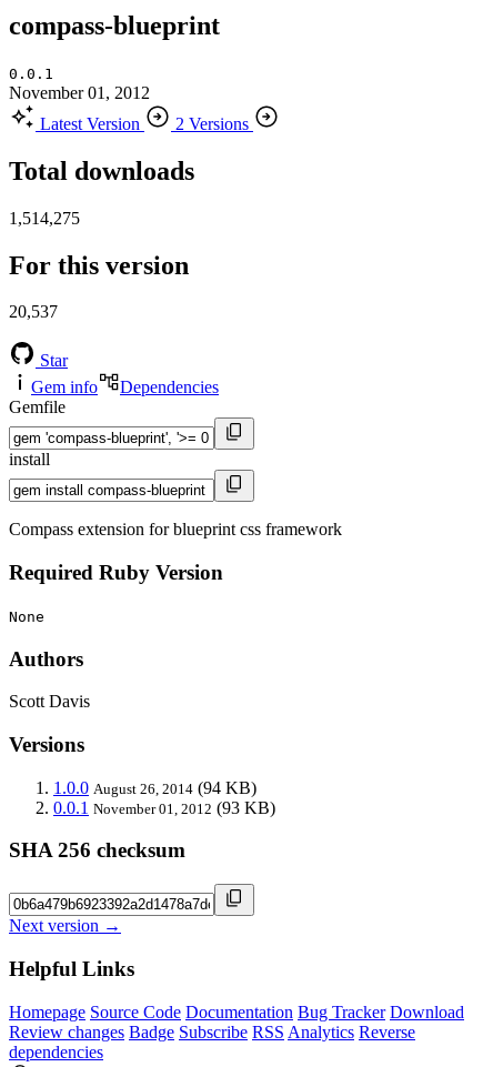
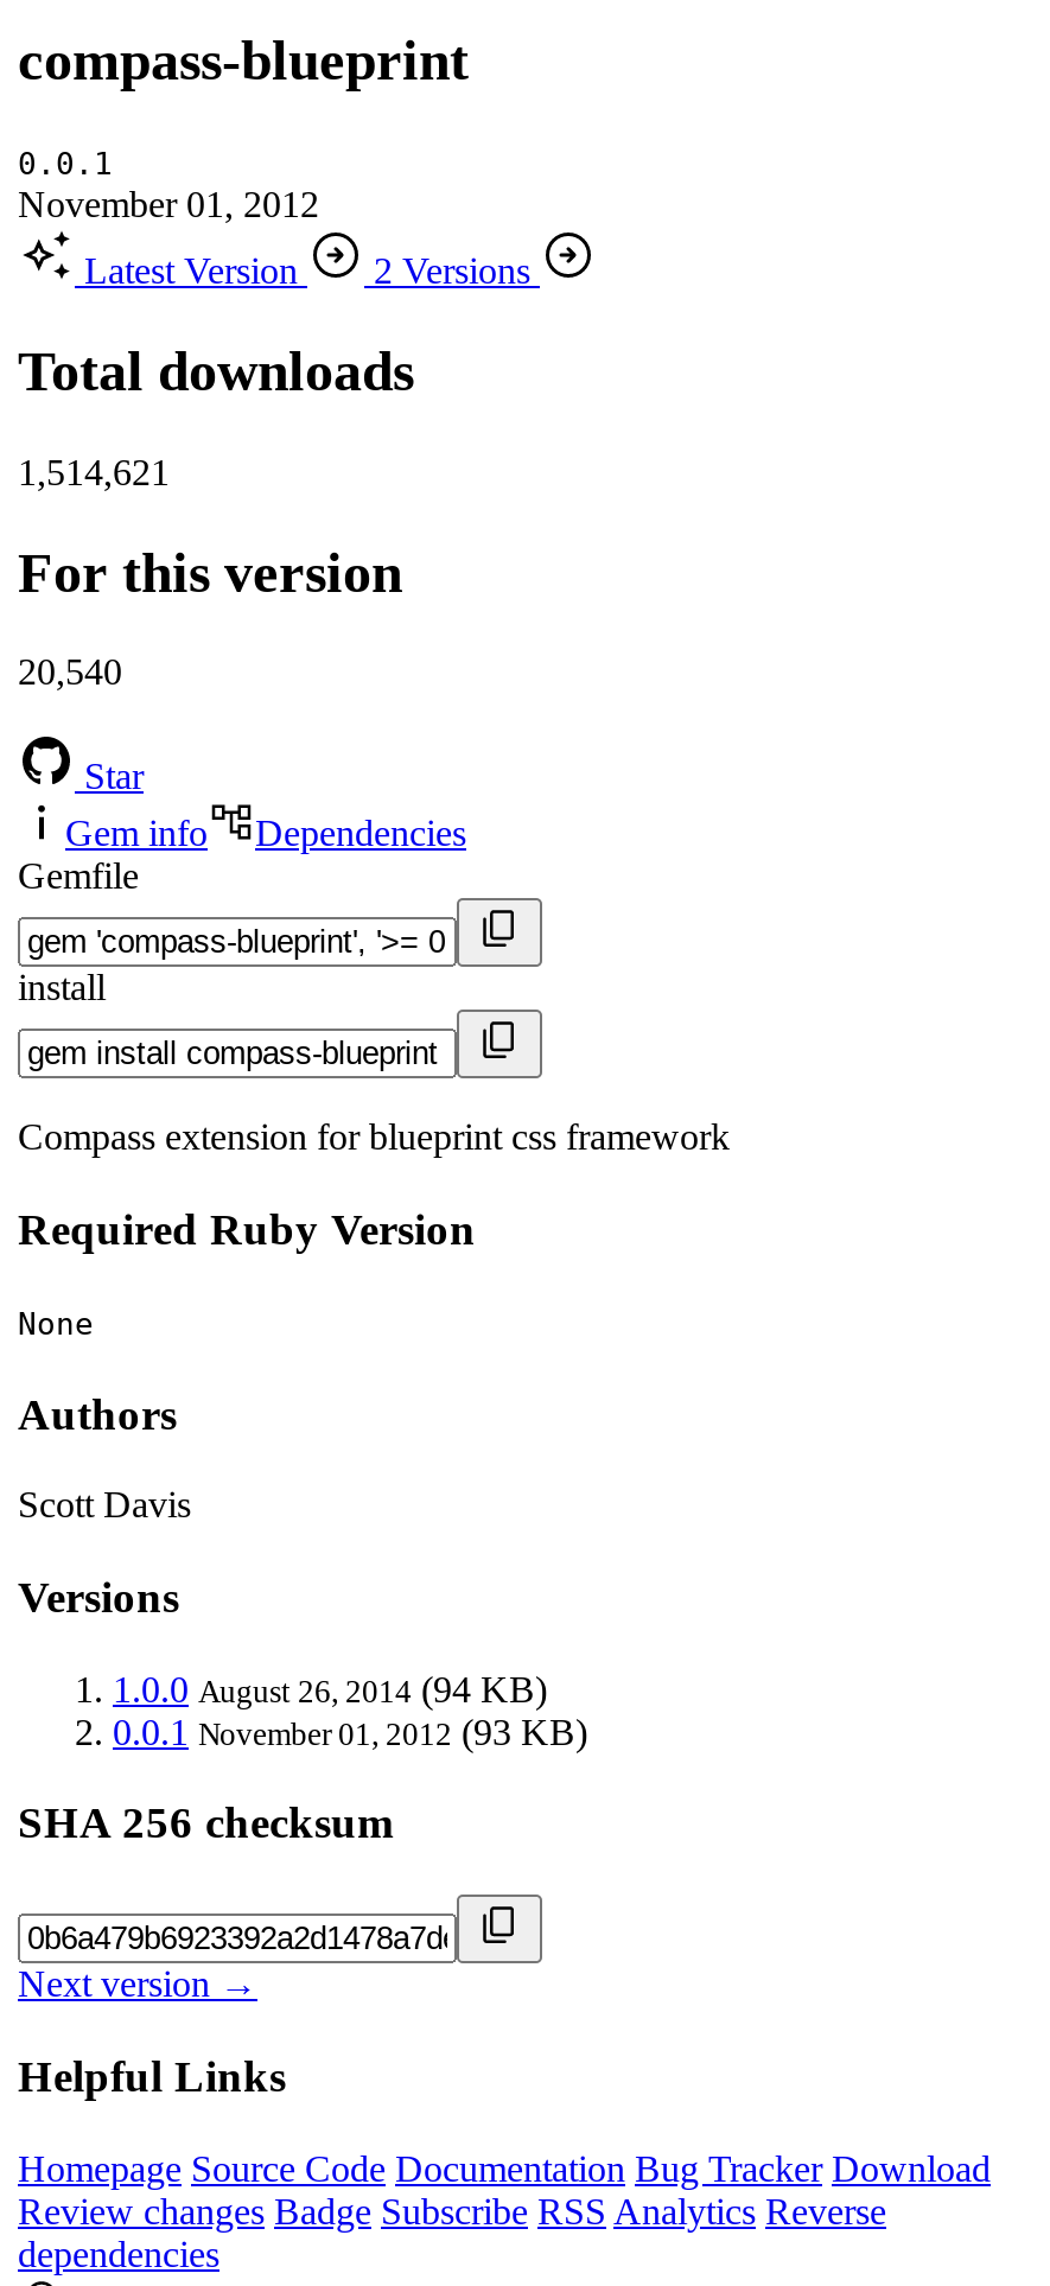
- 1,514,275
+ 1,514,621

- 20,537
+ 20,540
